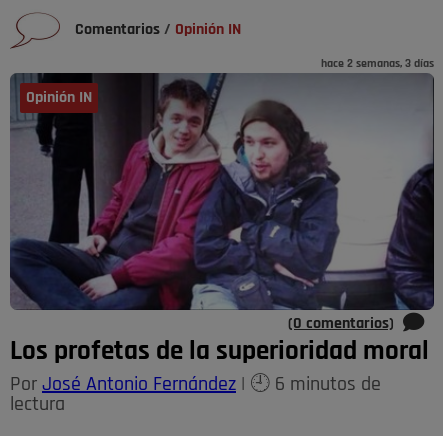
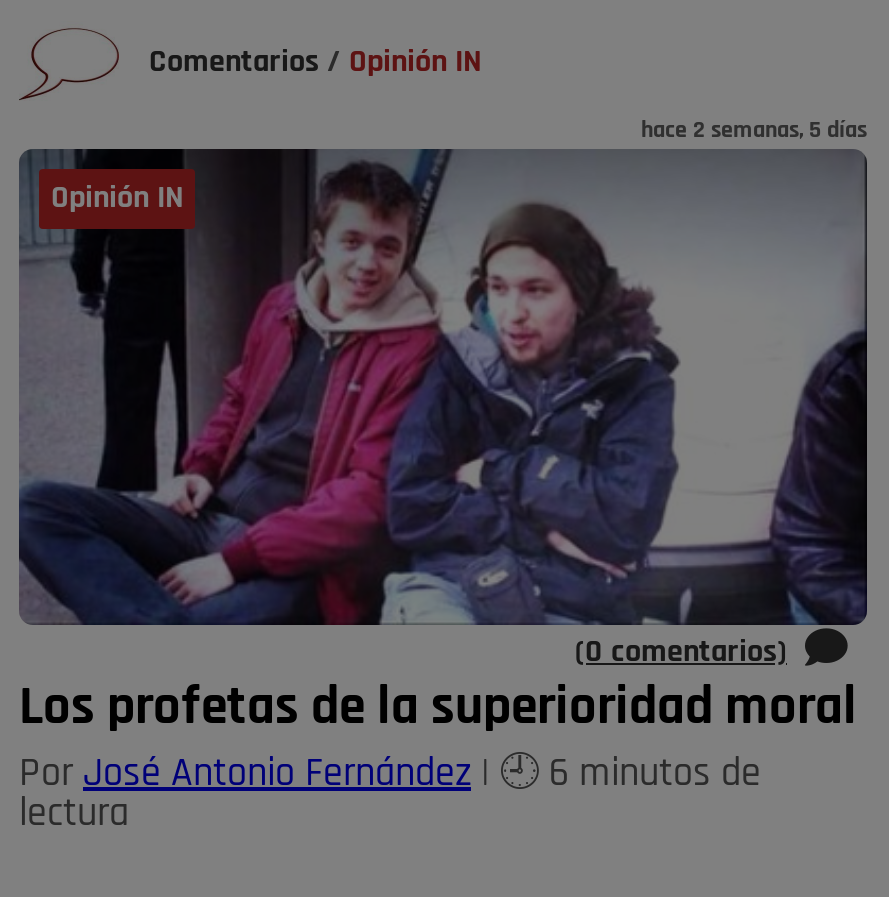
- hace 2 semanas, 3 días
+ hace 2 semanas, 5 días
